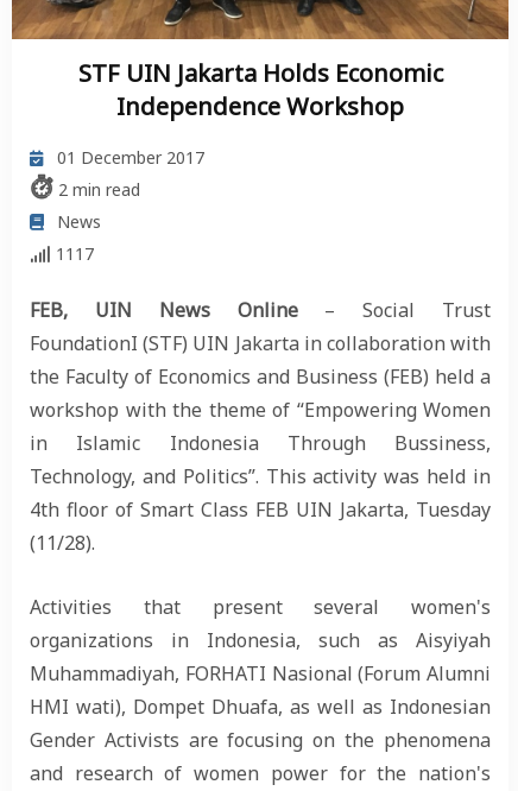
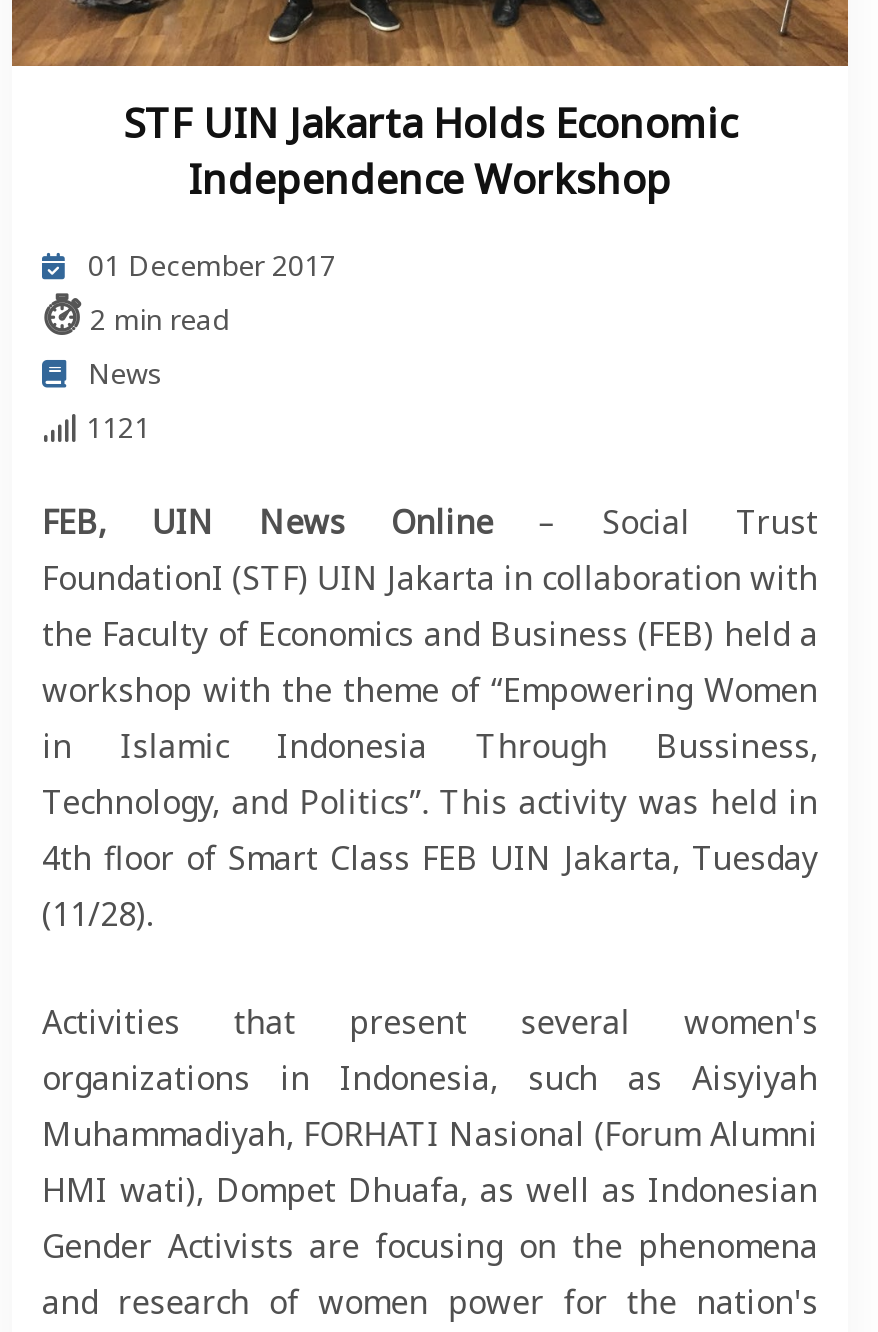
- 1117
+ 1121
